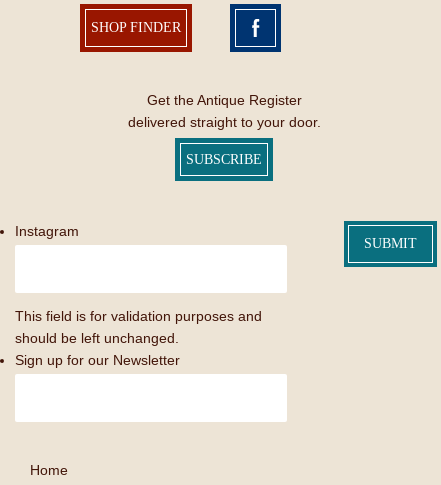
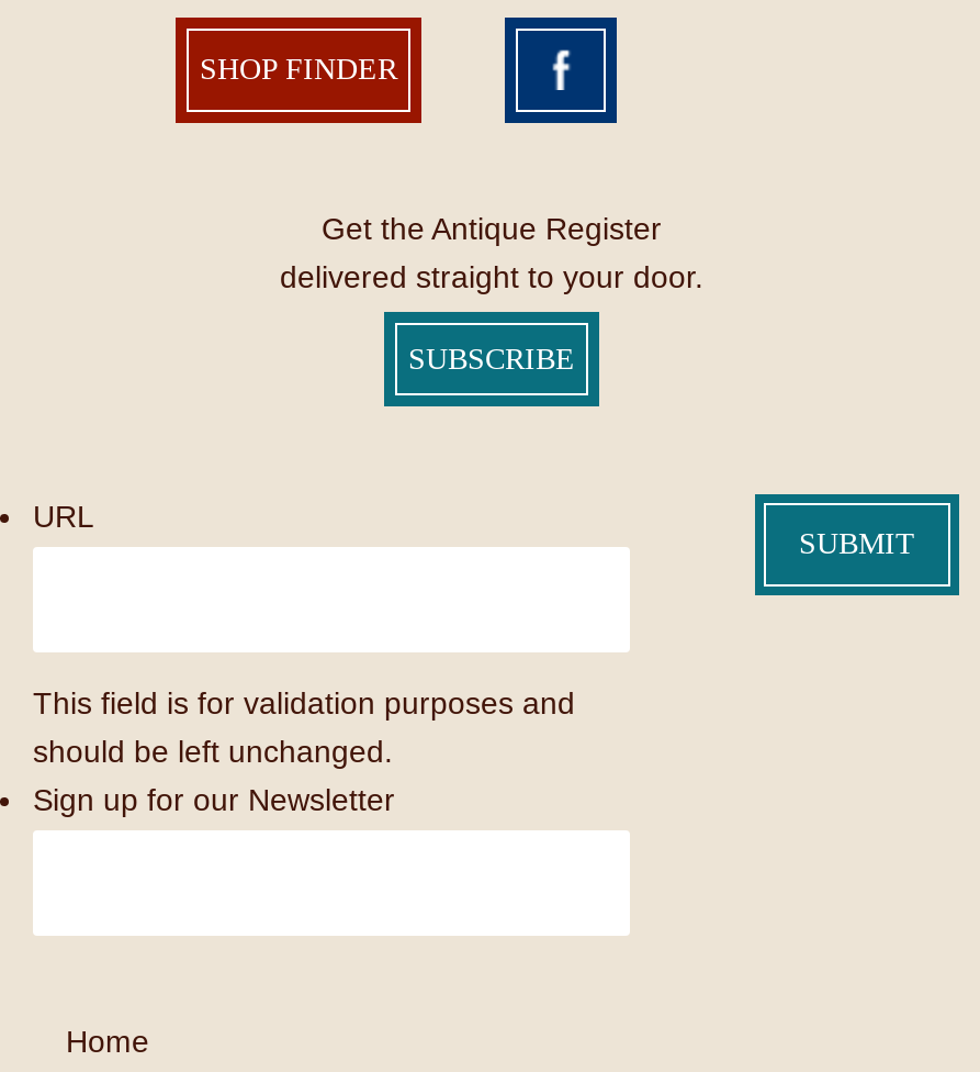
- Instagram
+ URL
